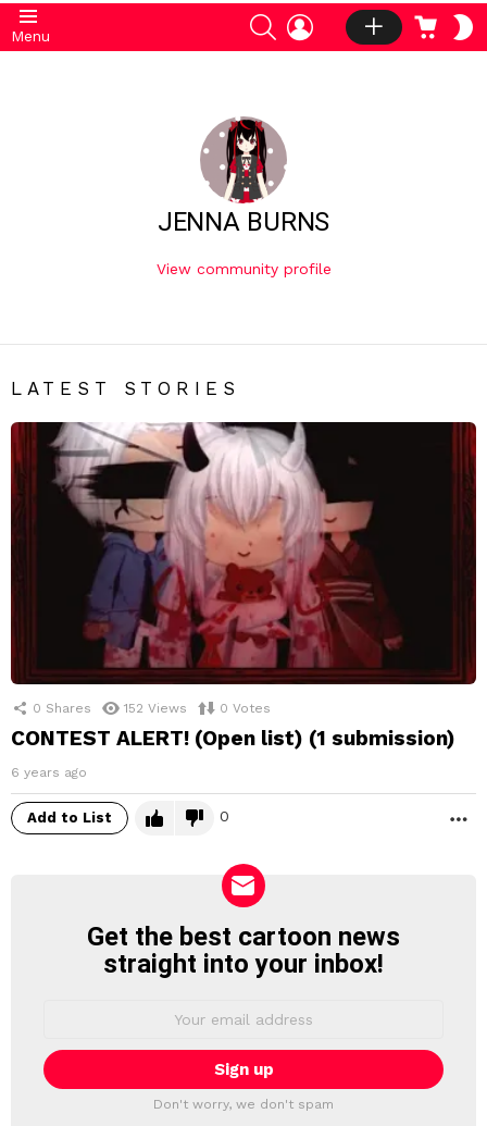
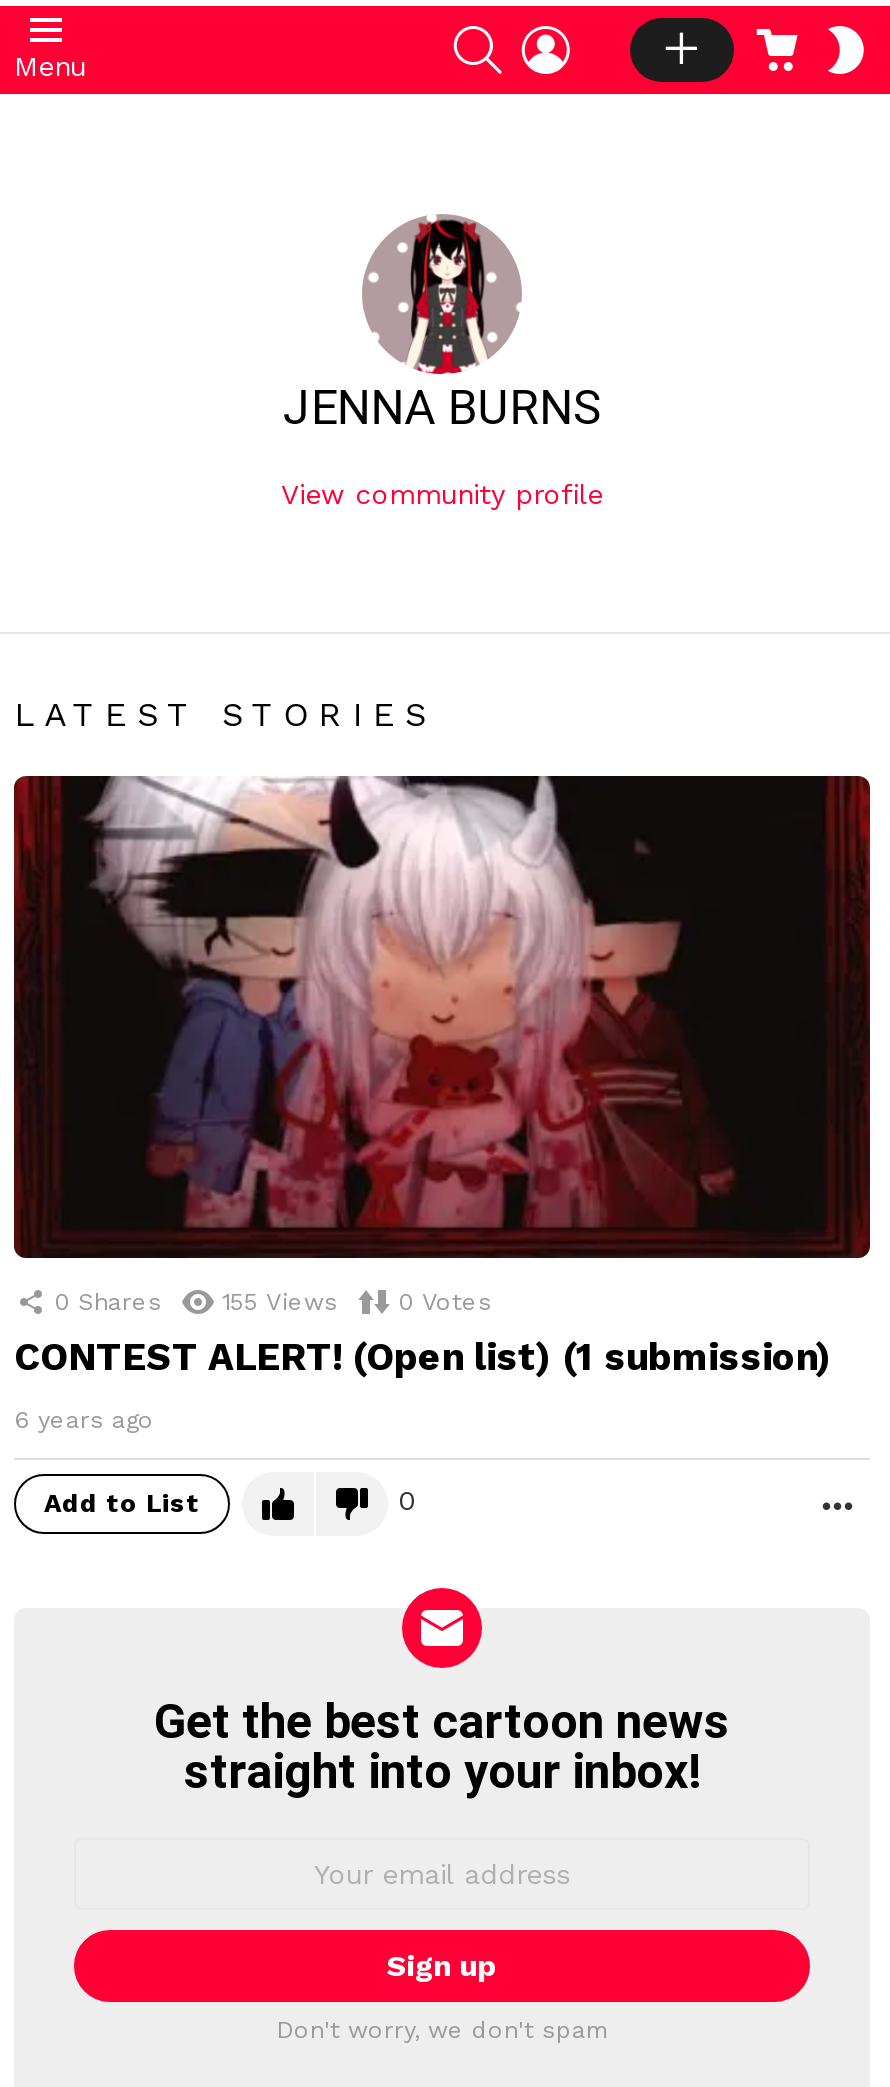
- 152 Views
+ 155 Views
